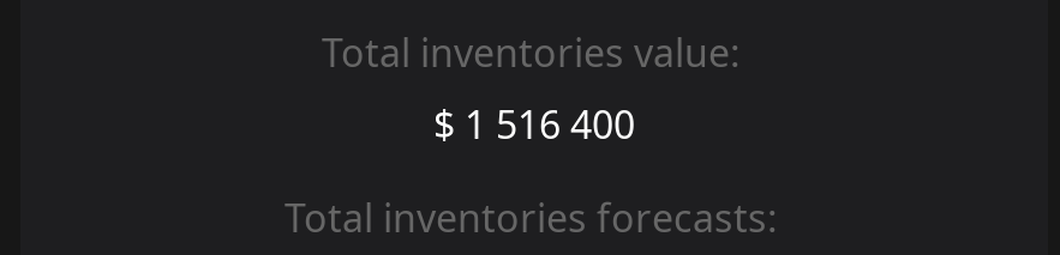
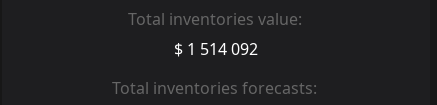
- $ 1 516 400
+ $ 1 514 092
